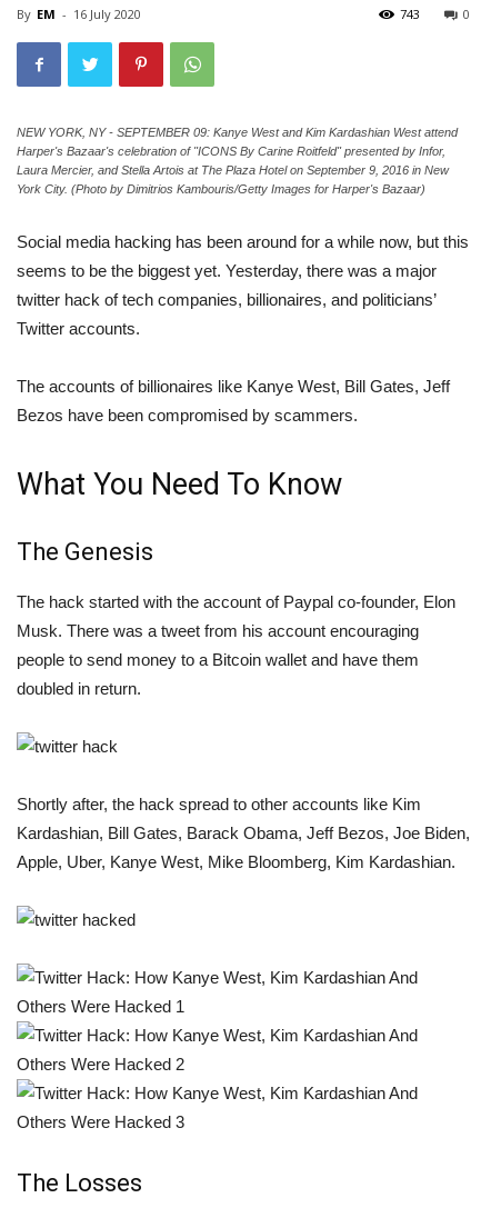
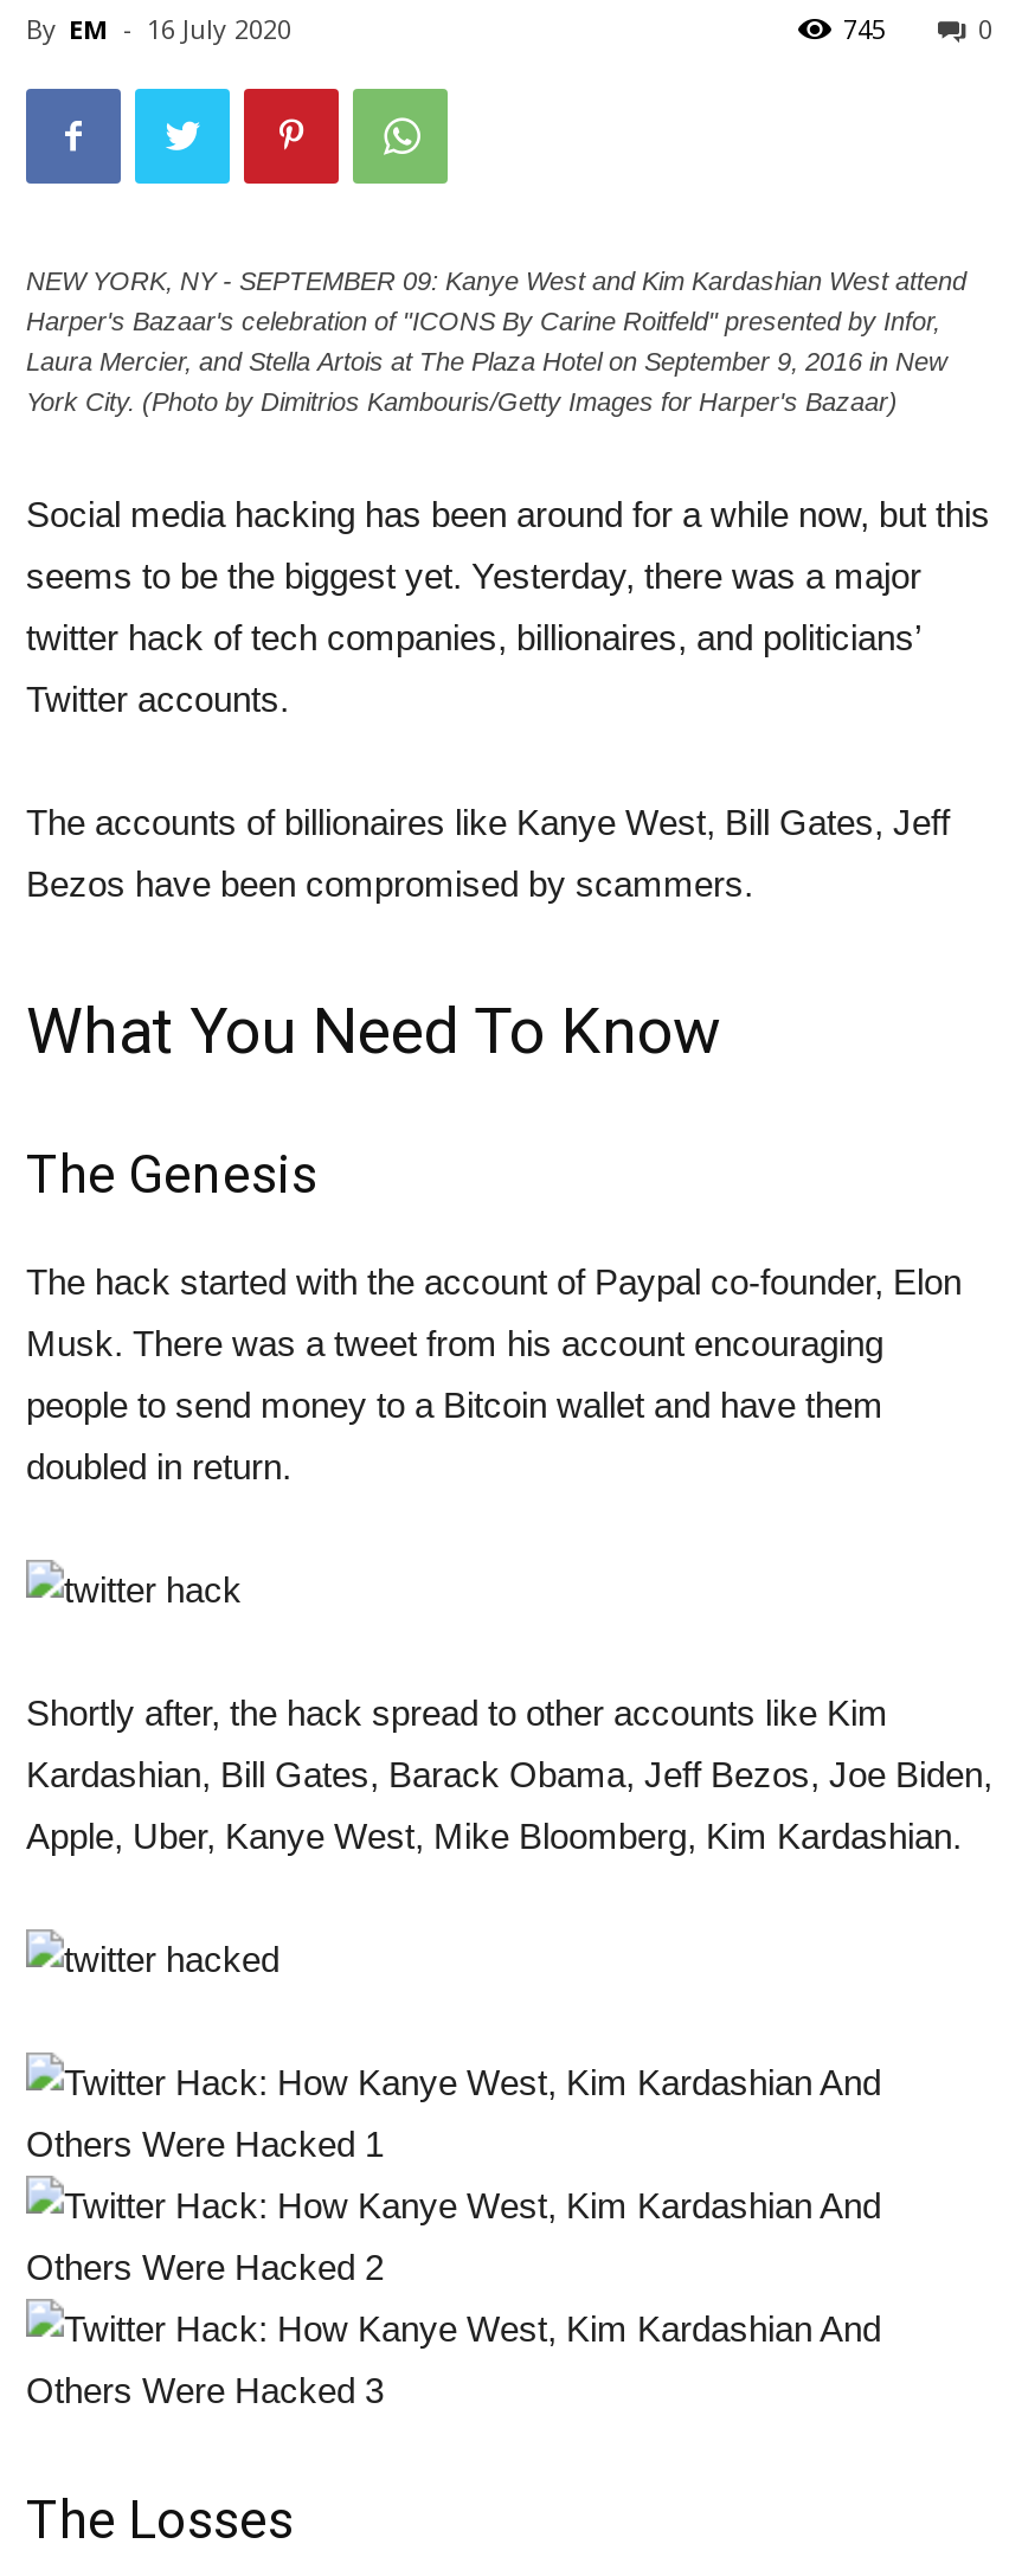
- 743
+ 745
